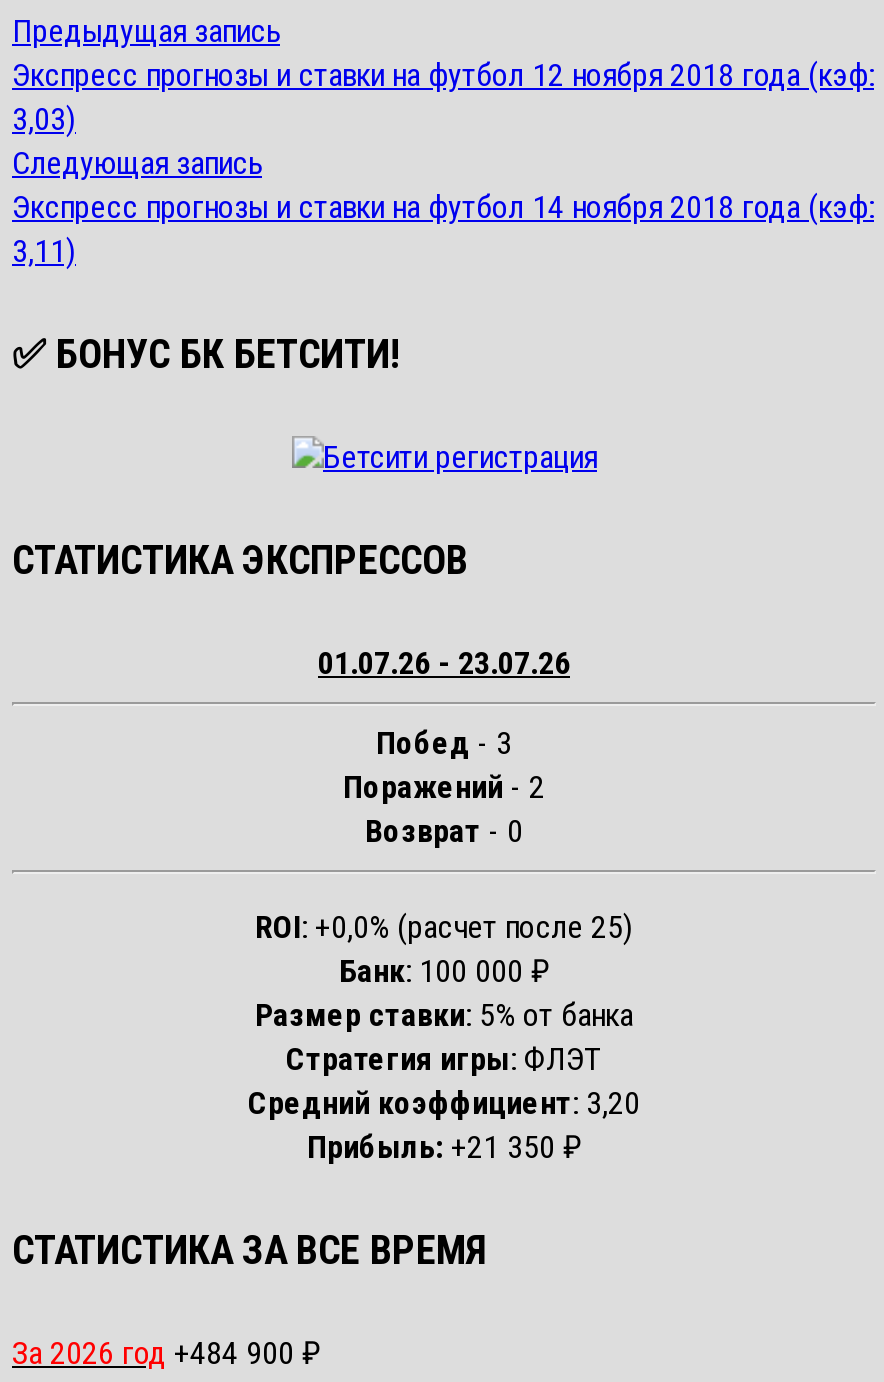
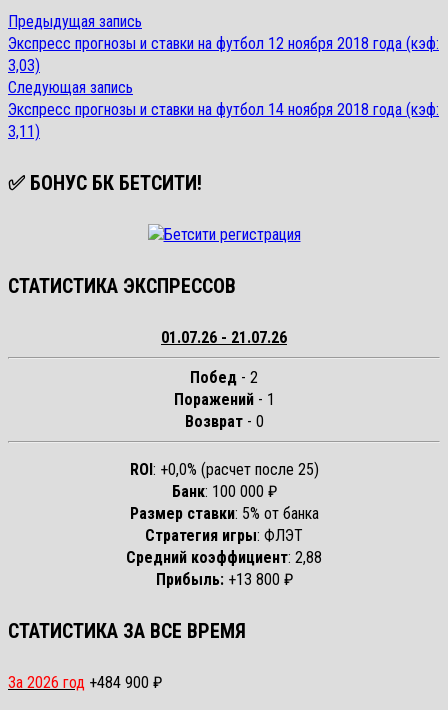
- 01.07.26 - 23.07.26
+ 01.07.26 - 21.07.26

- Побед - 3
+ Побед - 2

- Поражений - 2
+ Поражений - 1

- Средний коэффициент: 3,20
+ Средний коэффициент: 2,88

- Прибыль: +21 350 ₽
+ Прибыль: +13 800 ₽
